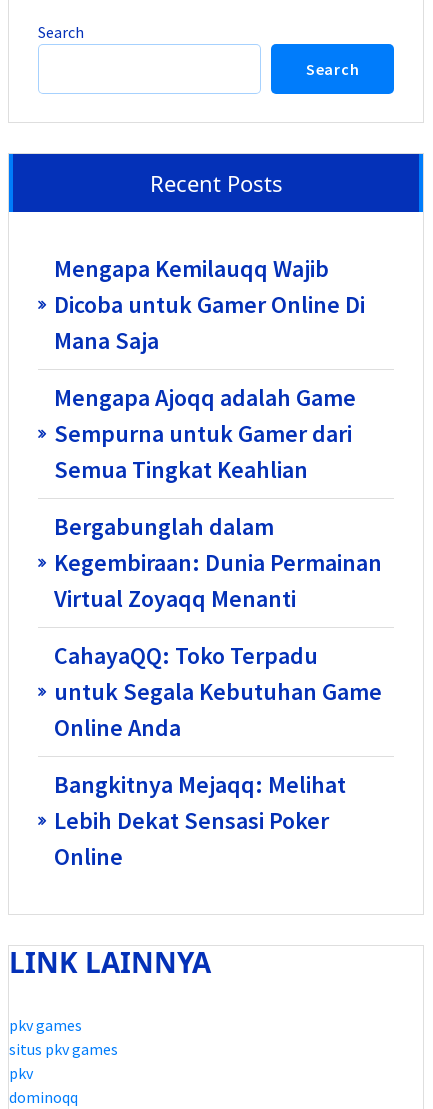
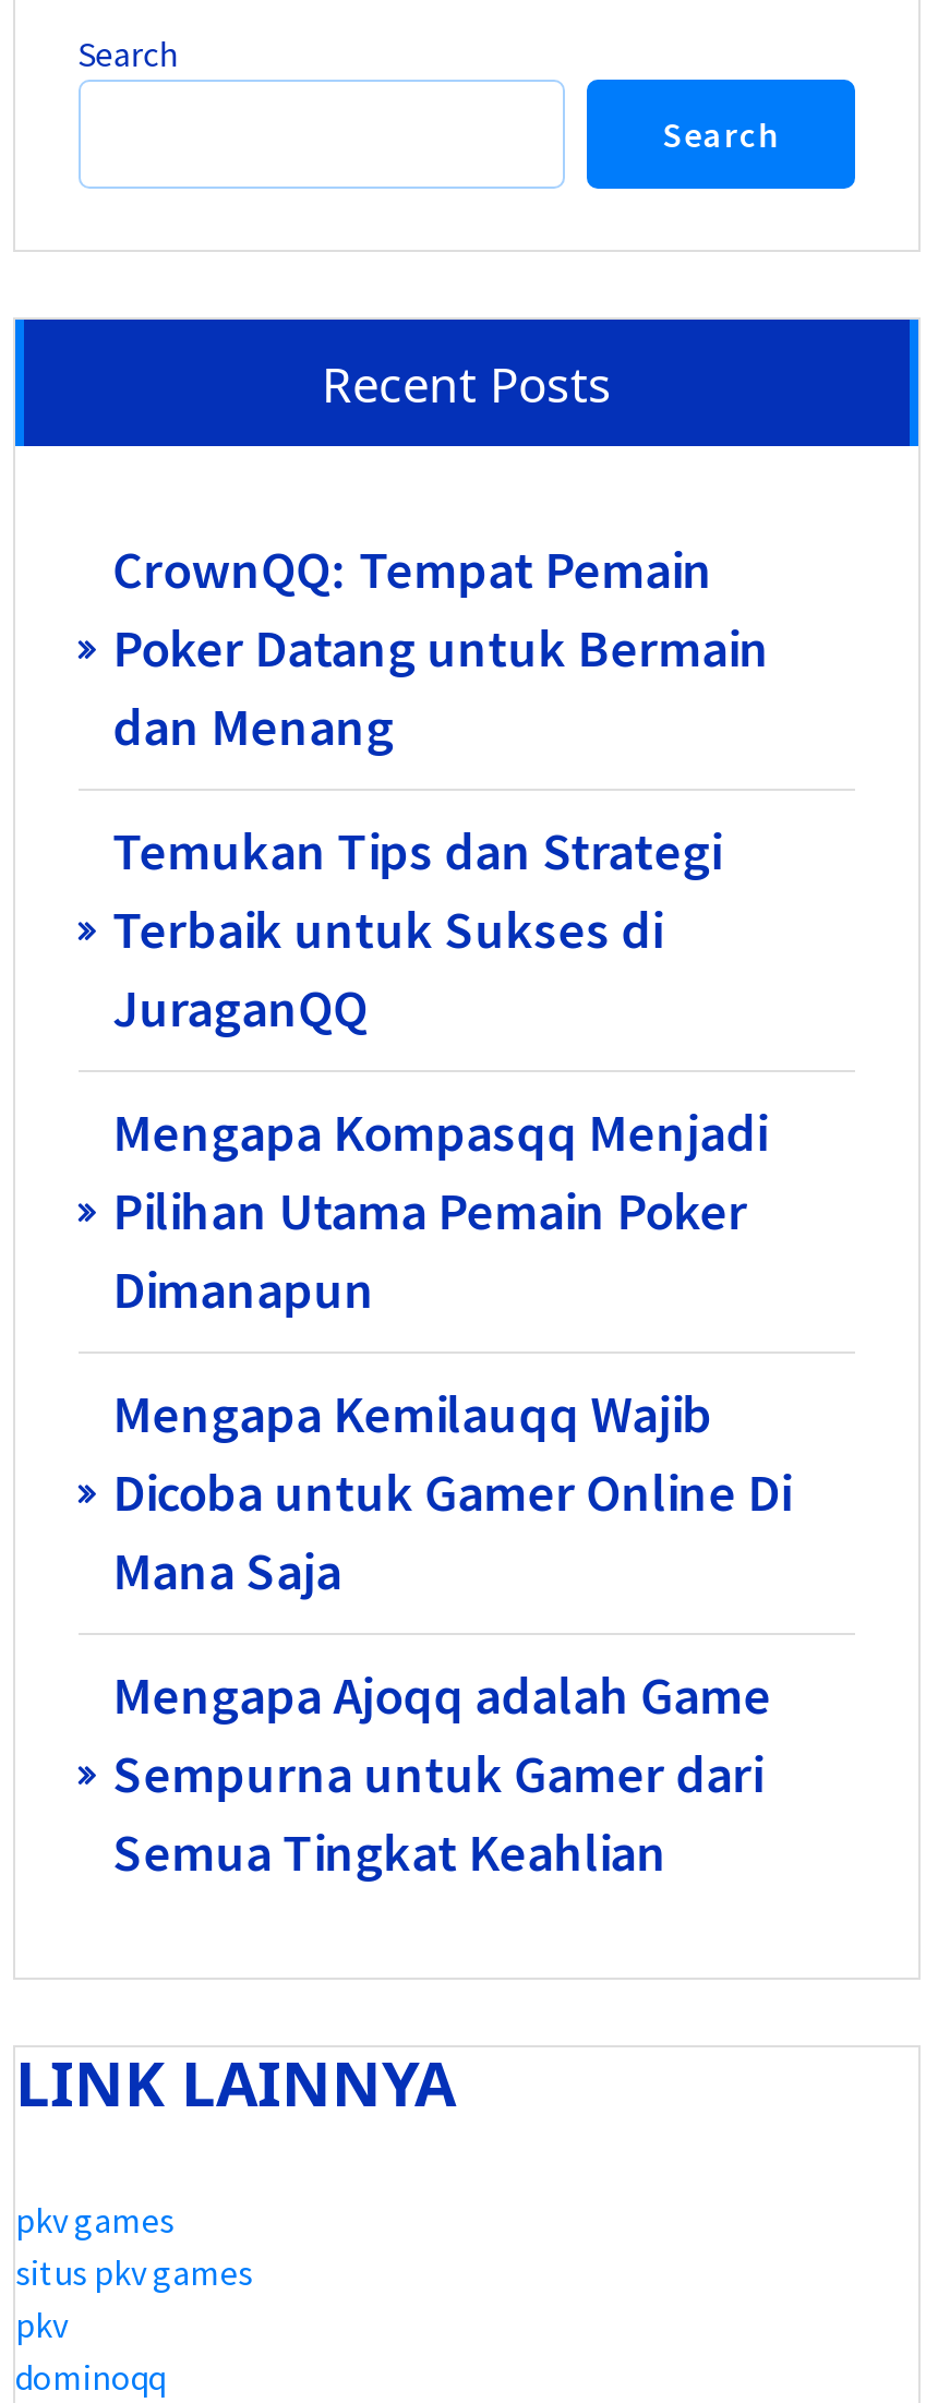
+ CrownQQ: Tempat Pemain
+ Poker Datang untuk Bermain
+ dan Menang
+ Temukan Tips dan Strategi
+ Terbaik untuk Sukses di
+ JuraganQQ
+ Mengapa Kompasqq Menjadi
+ Pilihan Utama Pemain Poker
+ Dimanapun

moved down: Mengapa Kemilauqq Wajib | Dicoba untuk Gamer Online Di | Mana Saja | Mengapa Ajoqq adalah Game | Sempurna untuk Gamer dari | Semua Tingkat Keahlian

- Bergabunglah dalam
- Kegembiraan: Dunia Permainan
- Virtual Zoyaqq Menanti
- CahayaQQ: Toko Terpadu
- untuk Segala Kebutuhan Game
- Online Anda
- Bangkitnya Mejaqq: Melihat
- Lebih Dekat Sensasi Poker
- Online
